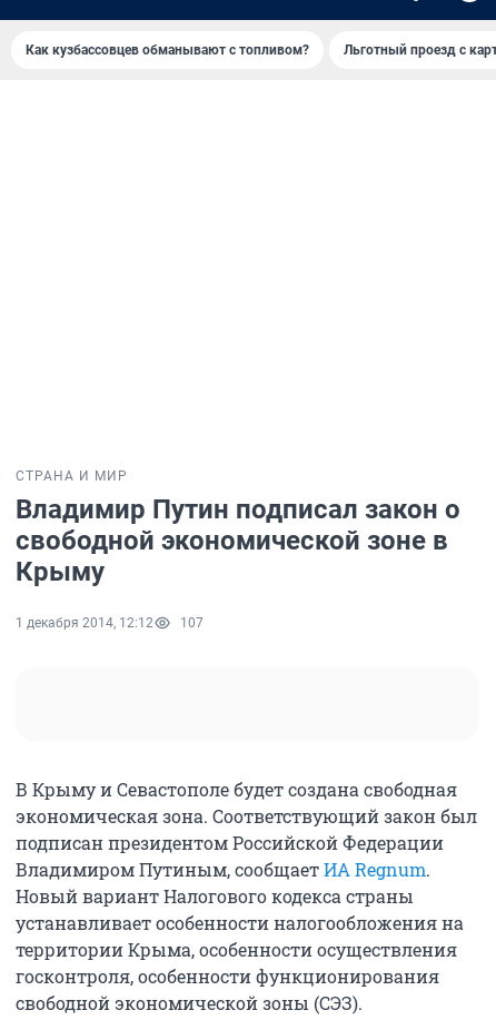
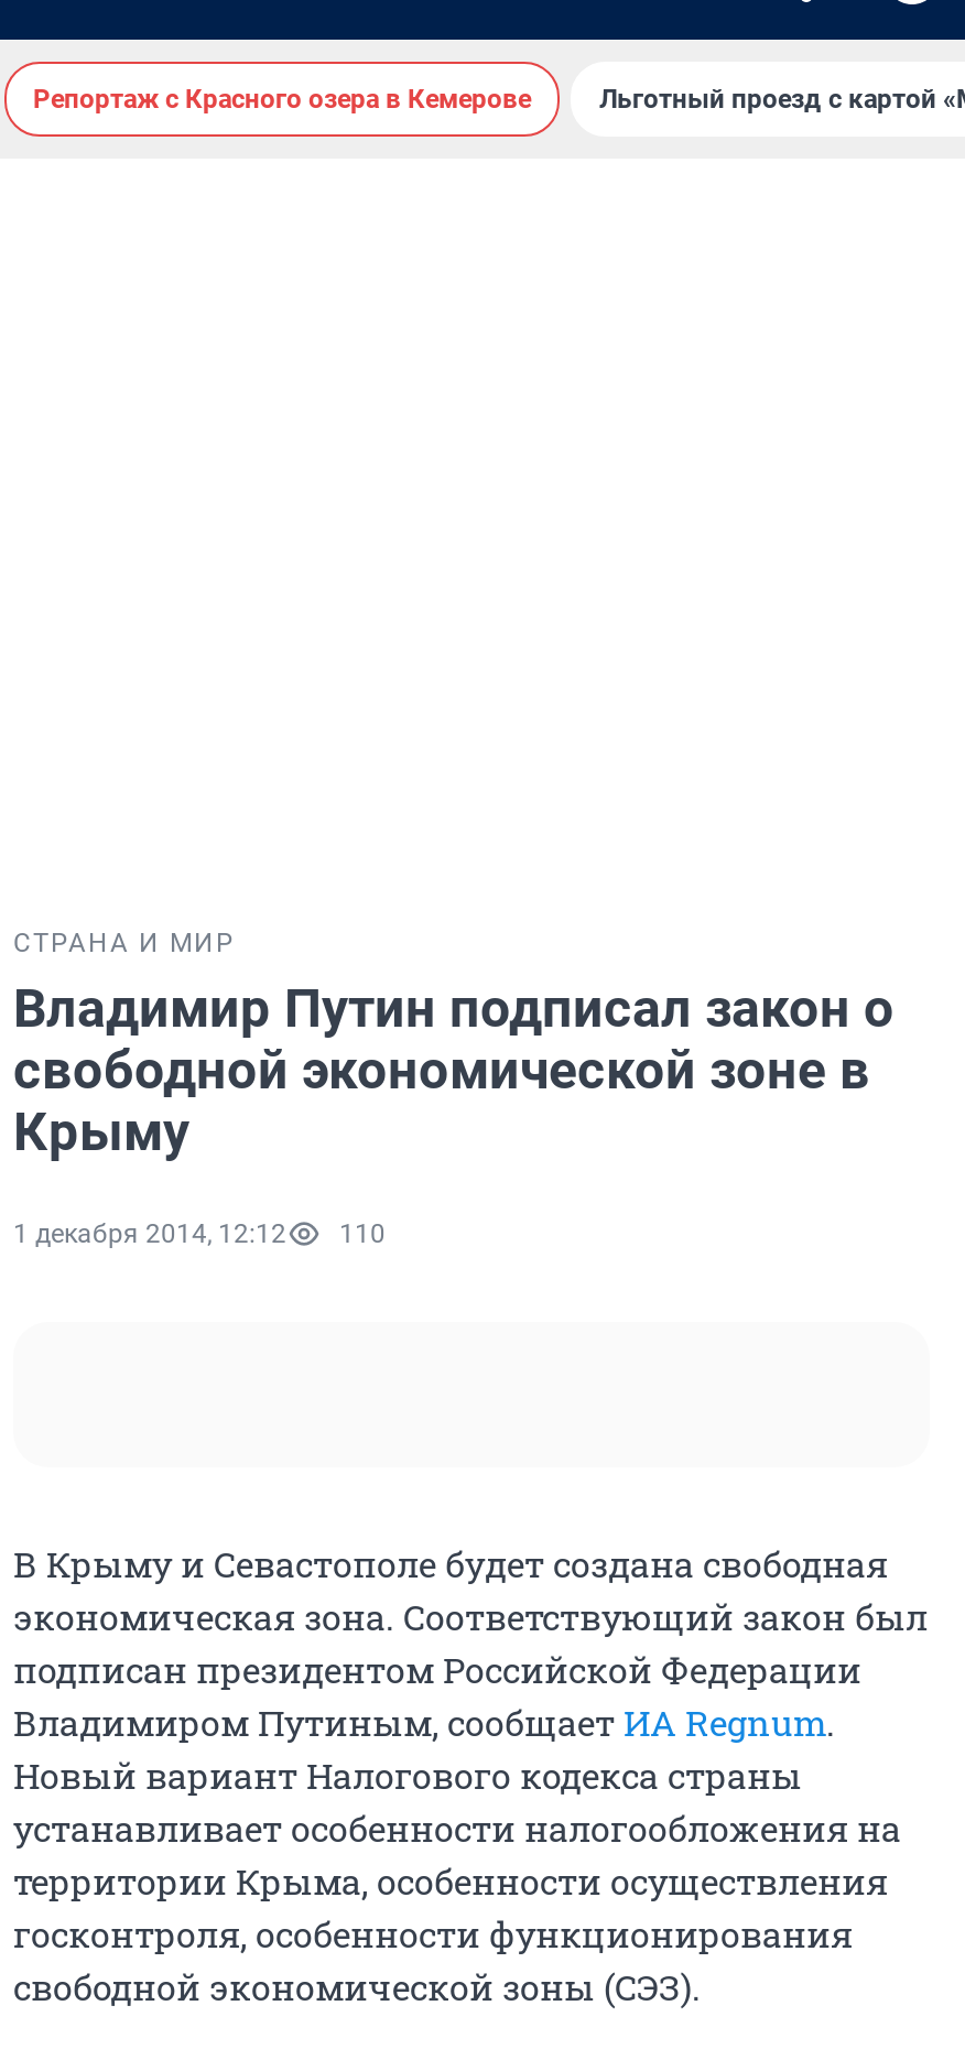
- Как кузбассовцев обманывают с топливом?
+ Репортаж с Красного озера в Кемерове

- 1 декабря 2014, 12:12 107
+ 1 декабря 2014, 12:12 110
